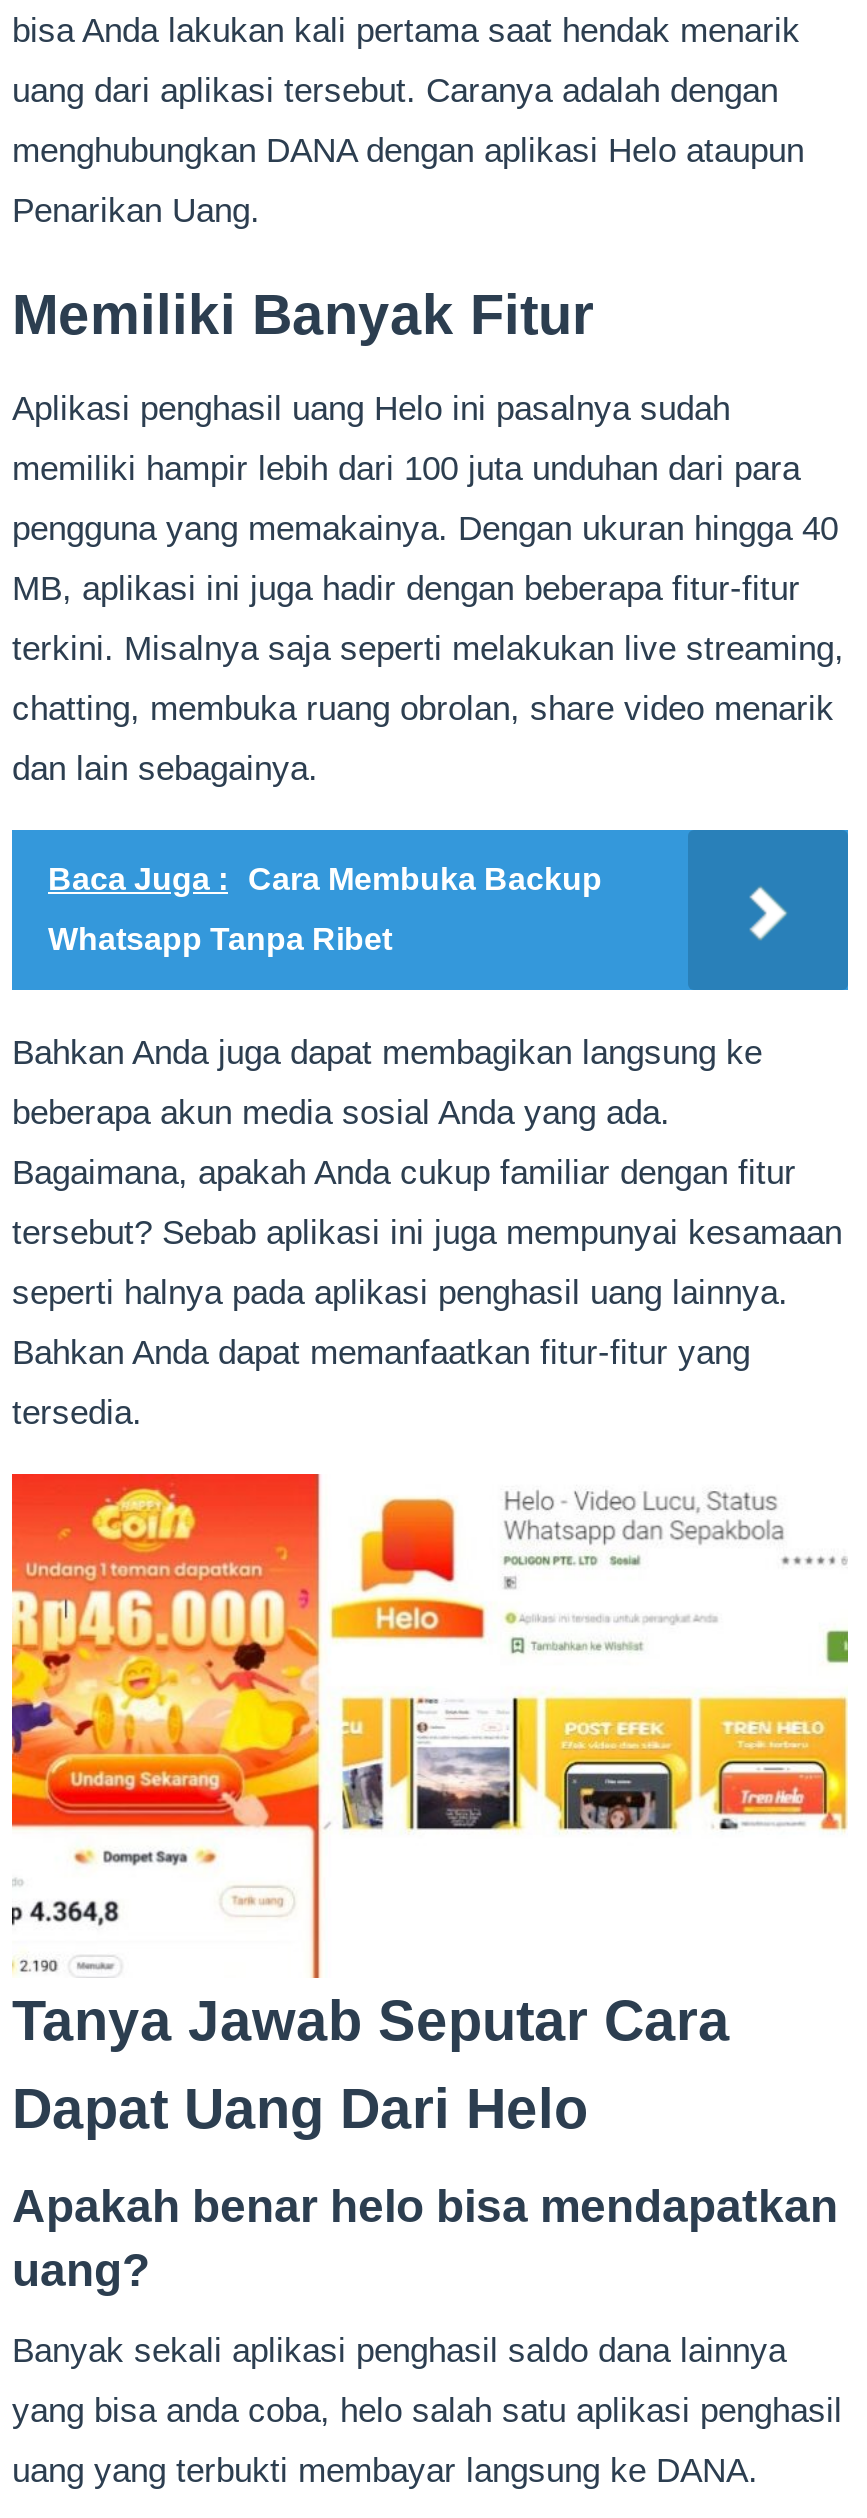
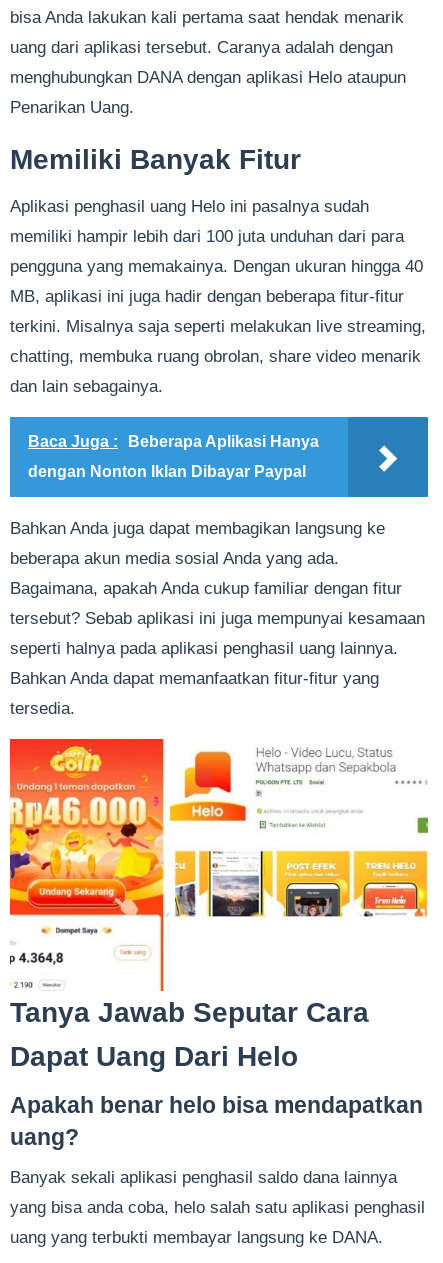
- Baca Juga : Cara Membuka Backup
+ Baca Juga : Beberapa Aplikasi Hanya

- Whatsapp Tanpa Ribet
+ dengan Nonton Iklan Dibayar Paypal
